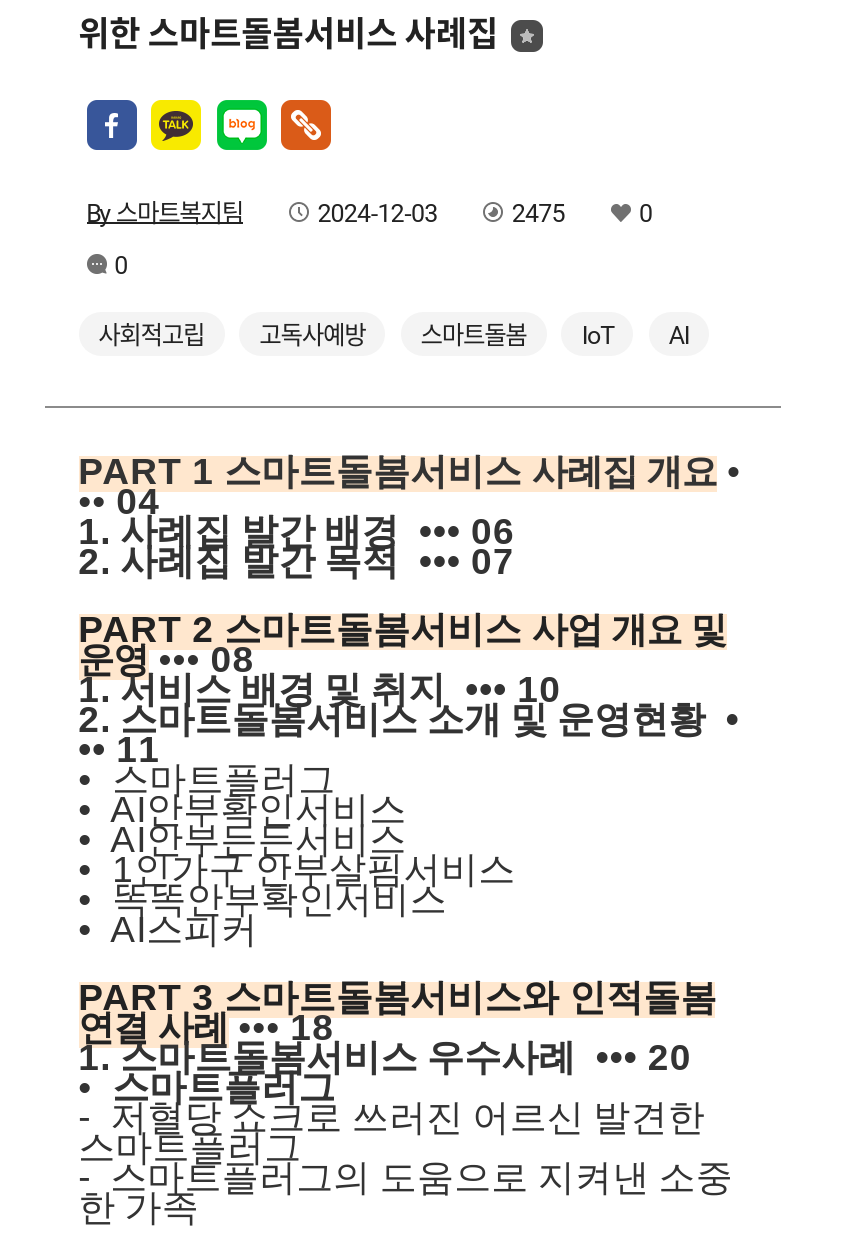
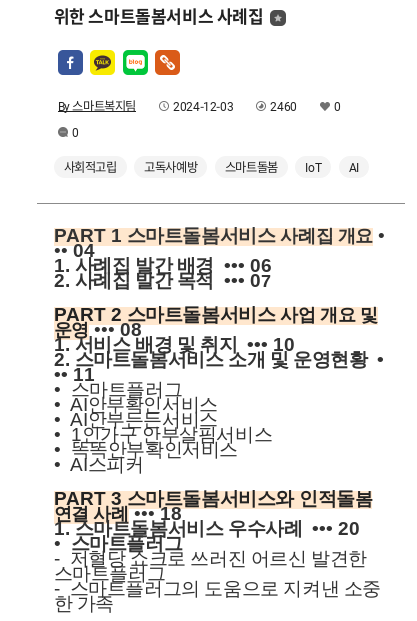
- 2475
+ 2460
